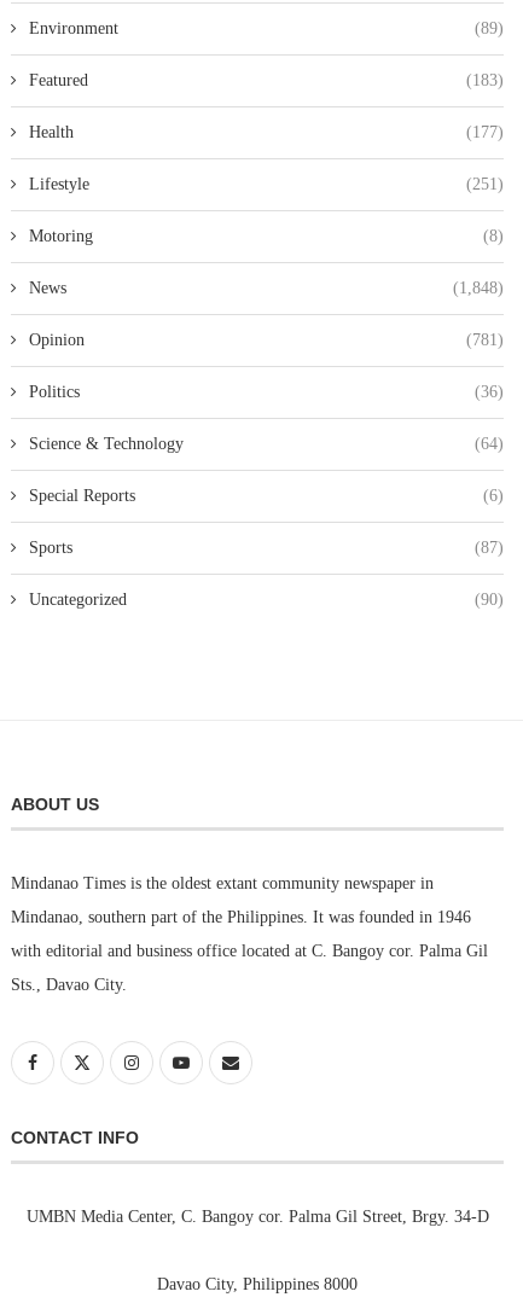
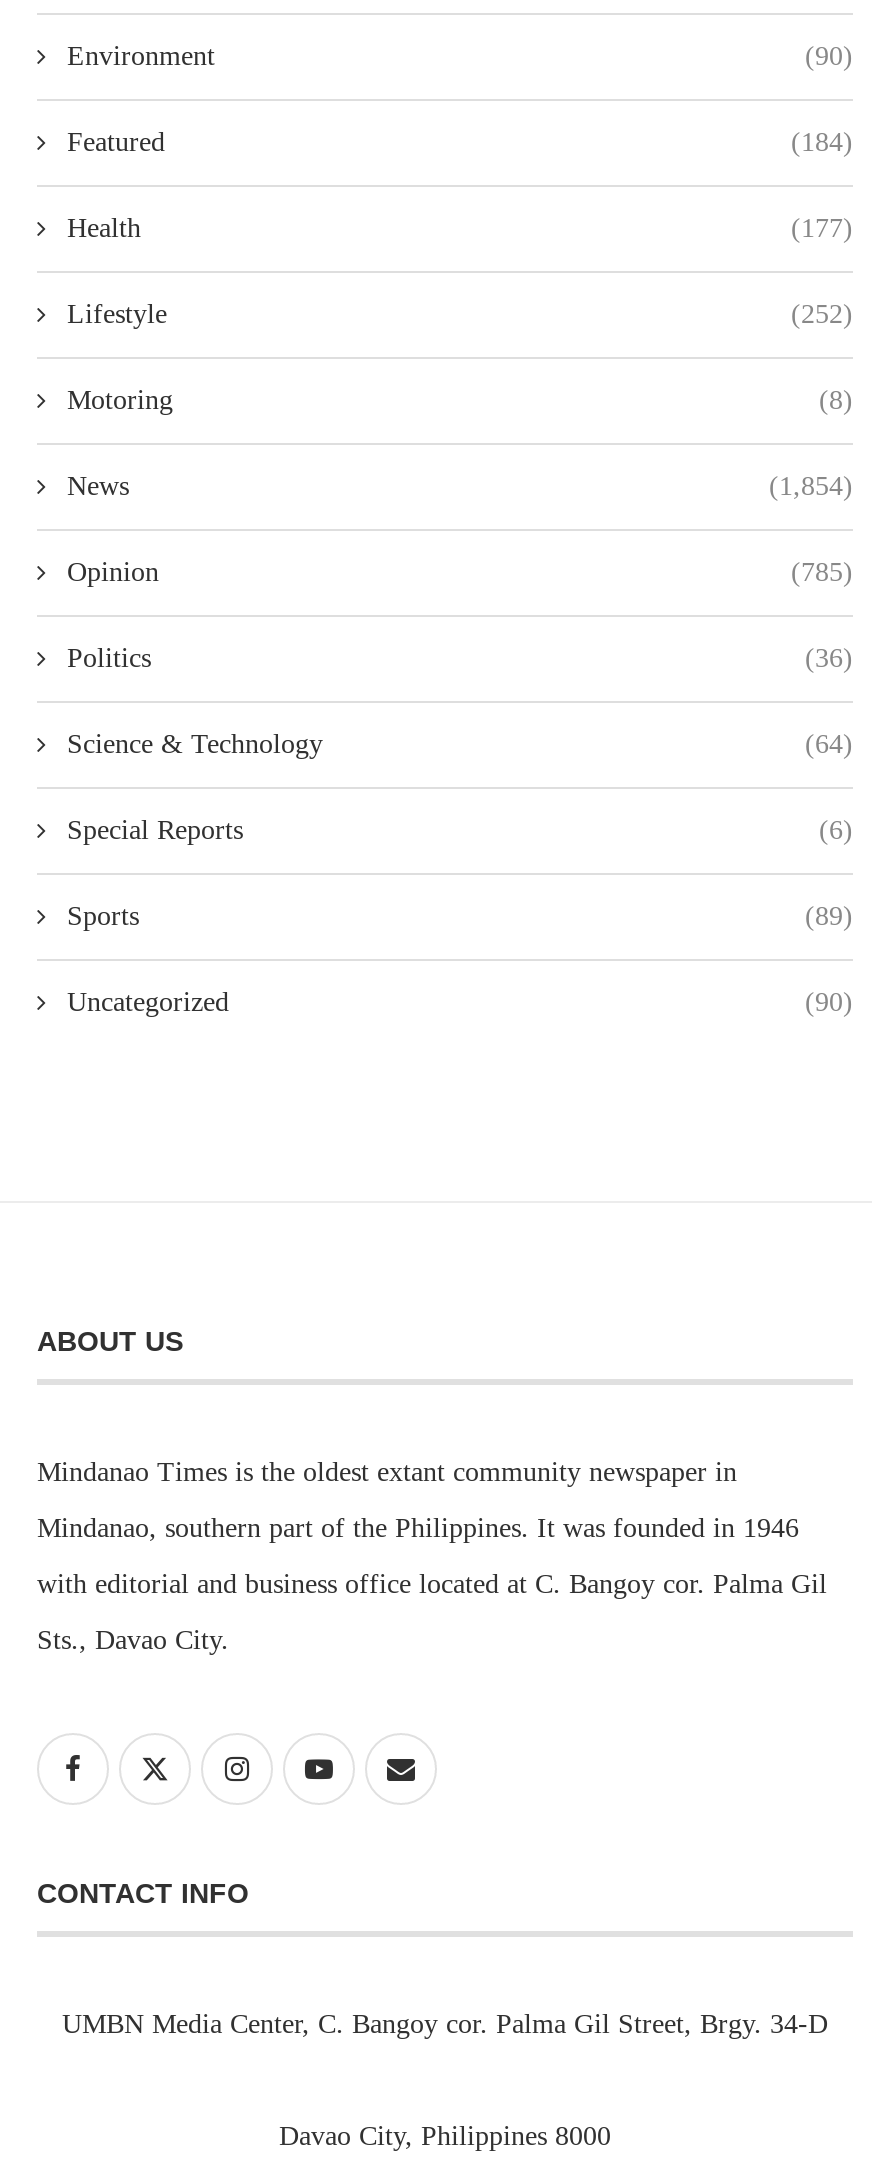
- (89)
+ (90)

- (183)
+ (184)

- (251)
+ (252)

- (1,848)
+ (1,854)

- (781)
+ (785)

- (87)
+ (89)
